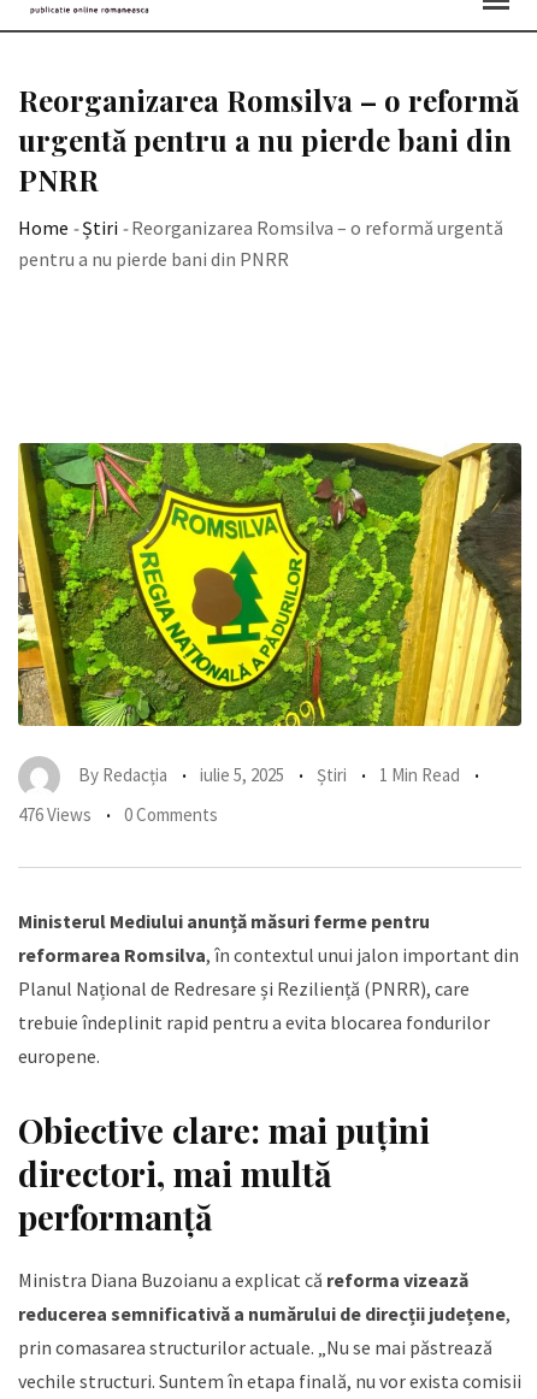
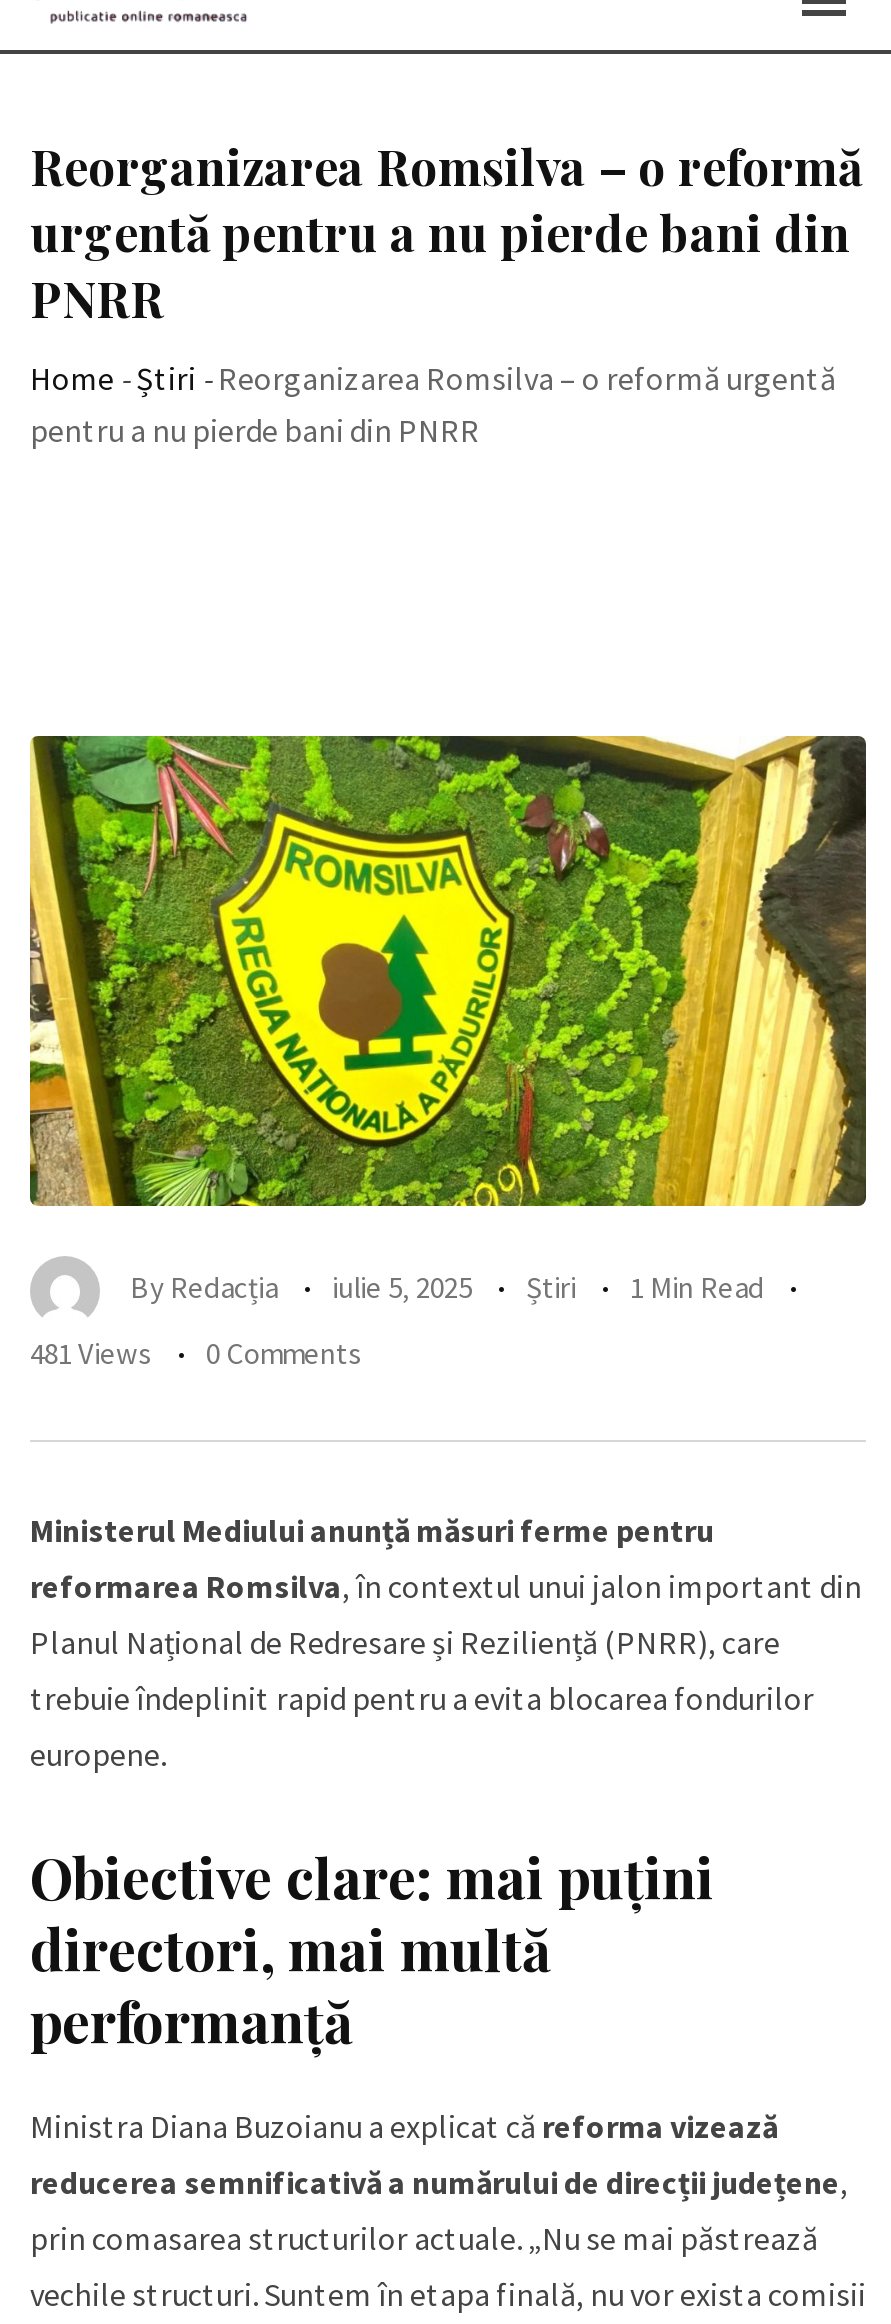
- 476 Views 0 Comments
+ 481 Views 0 Comments
